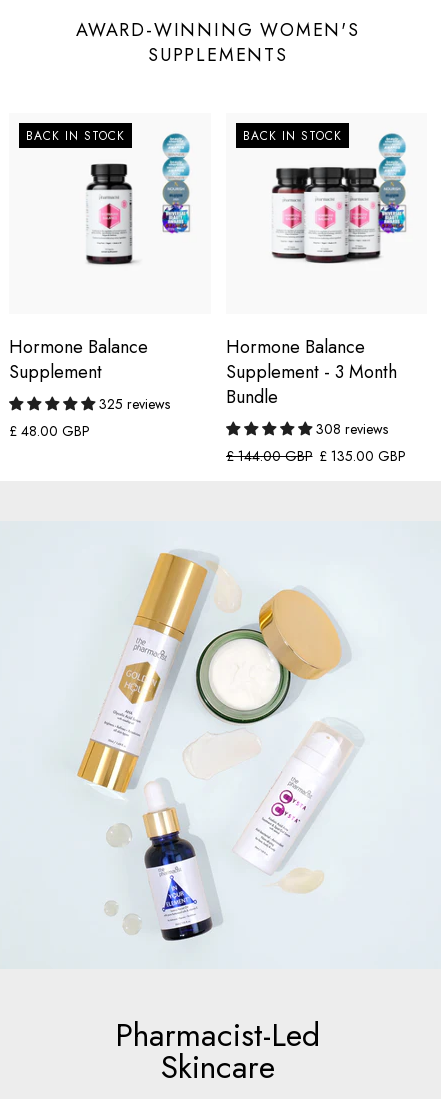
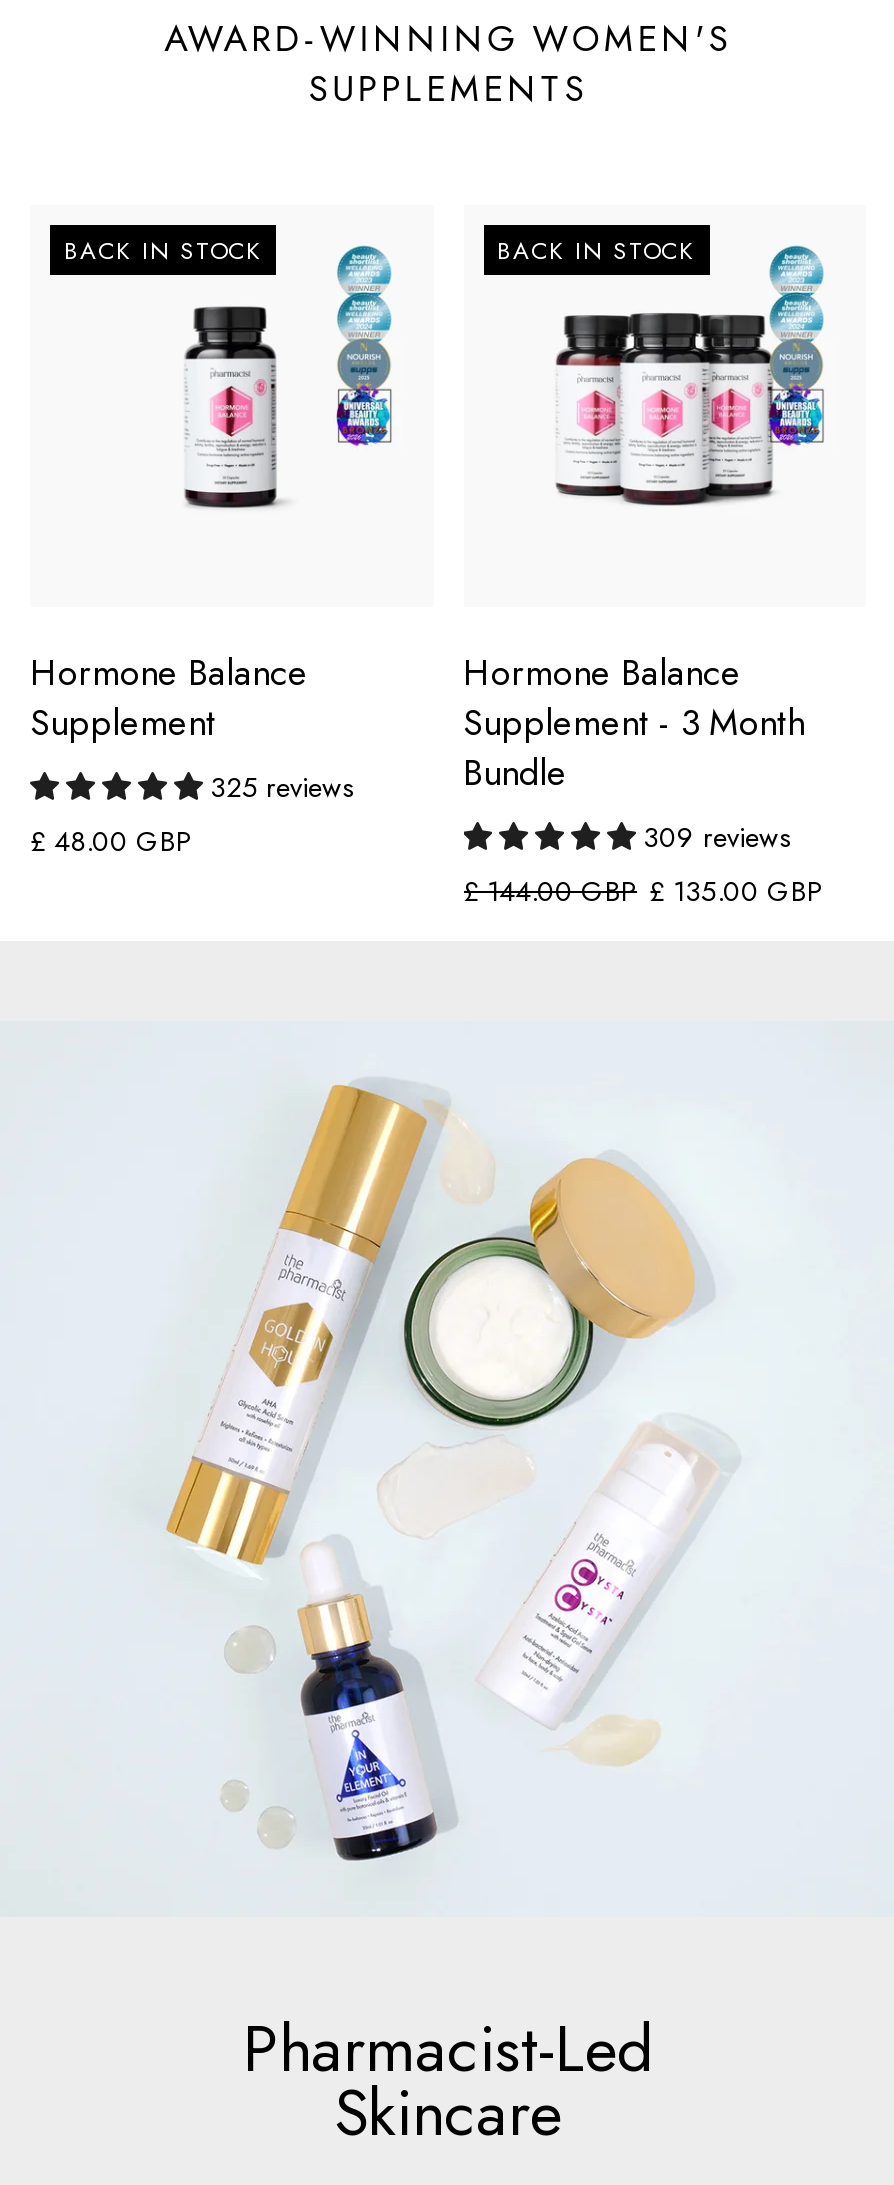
- 308 reviews
+ 309 reviews
